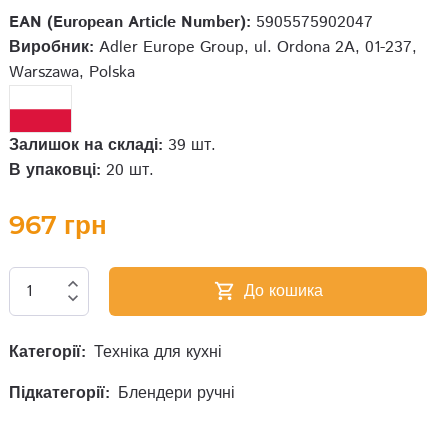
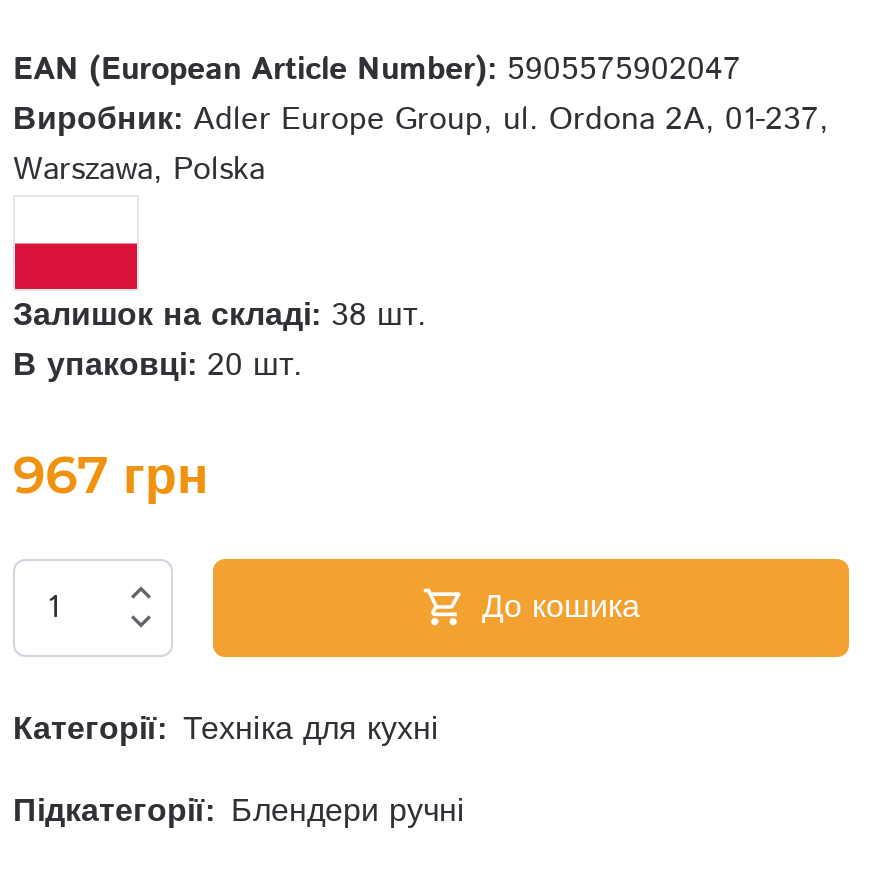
- Залишок на складі: 39 шт.
+ Залишок на складі: 38 шт.
